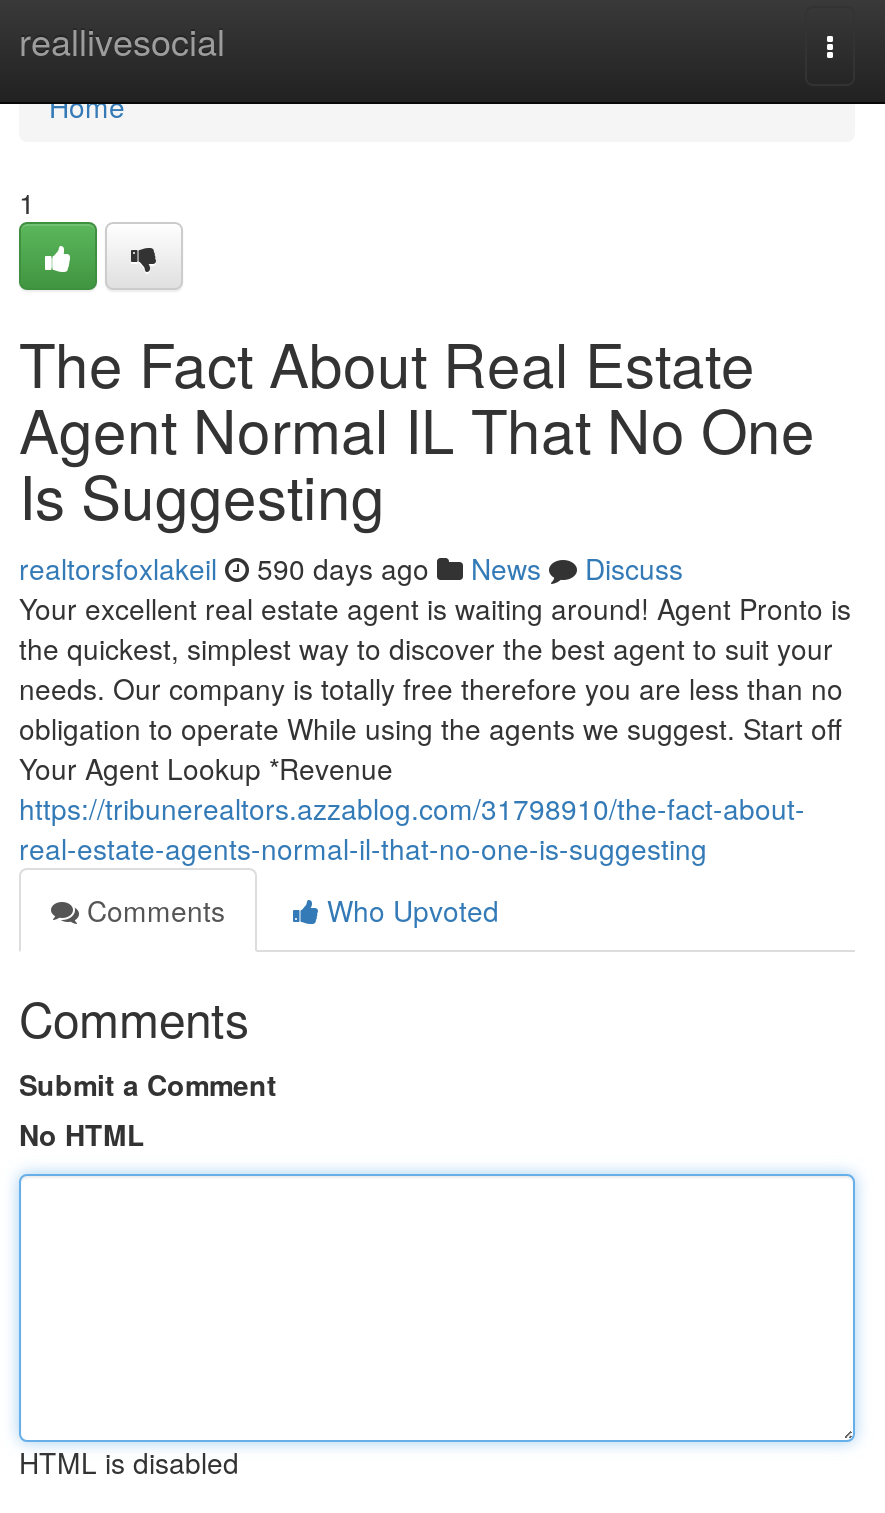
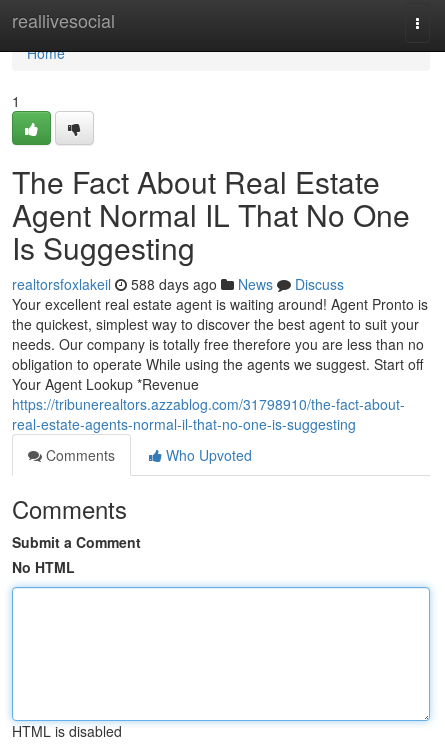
- realtorsfoxlakeil 590 days ago News Discuss
+ realtorsfoxlakeil 588 days ago News Discuss
